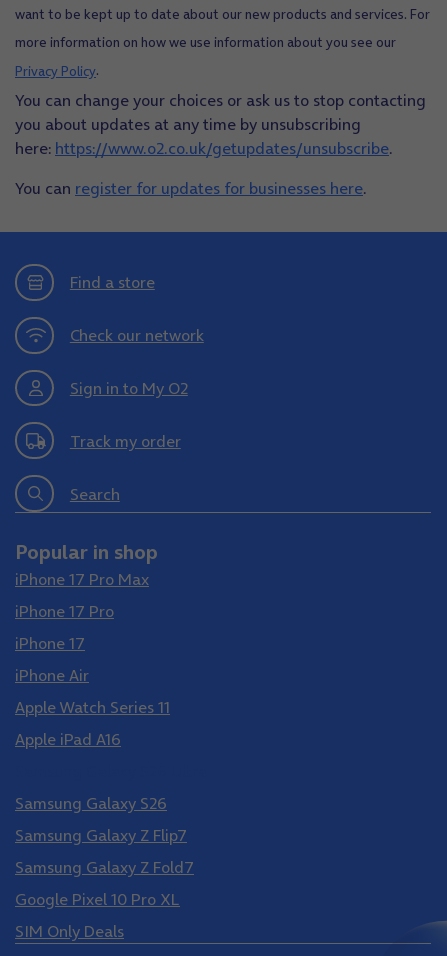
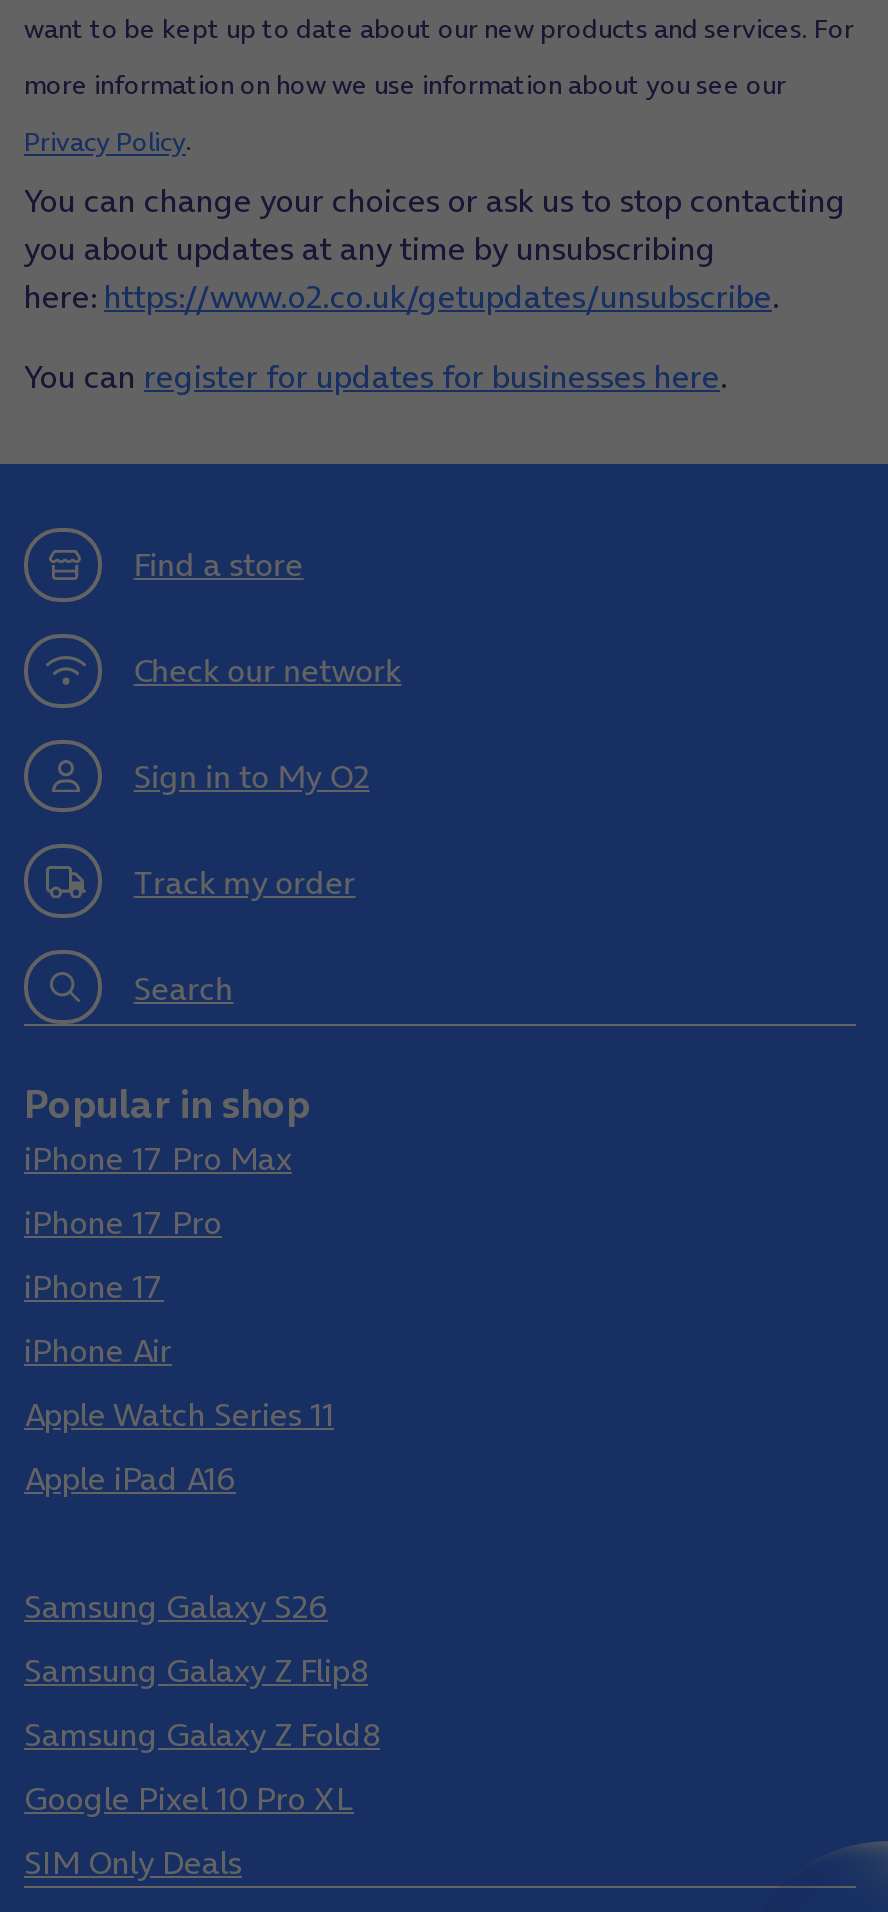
- Samsung Galaxy Z Flip7
+ Samsung Galaxy Z Flip8

- Samsung Galaxy Z Fold7
+ Samsung Galaxy Z Fold8
